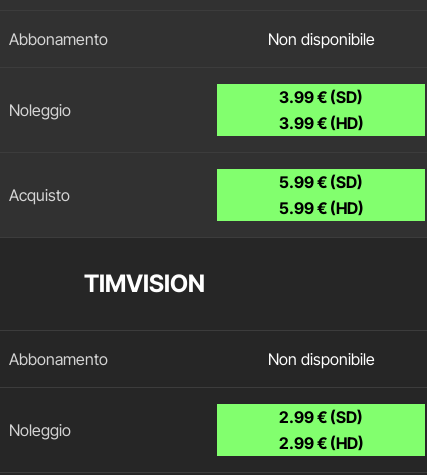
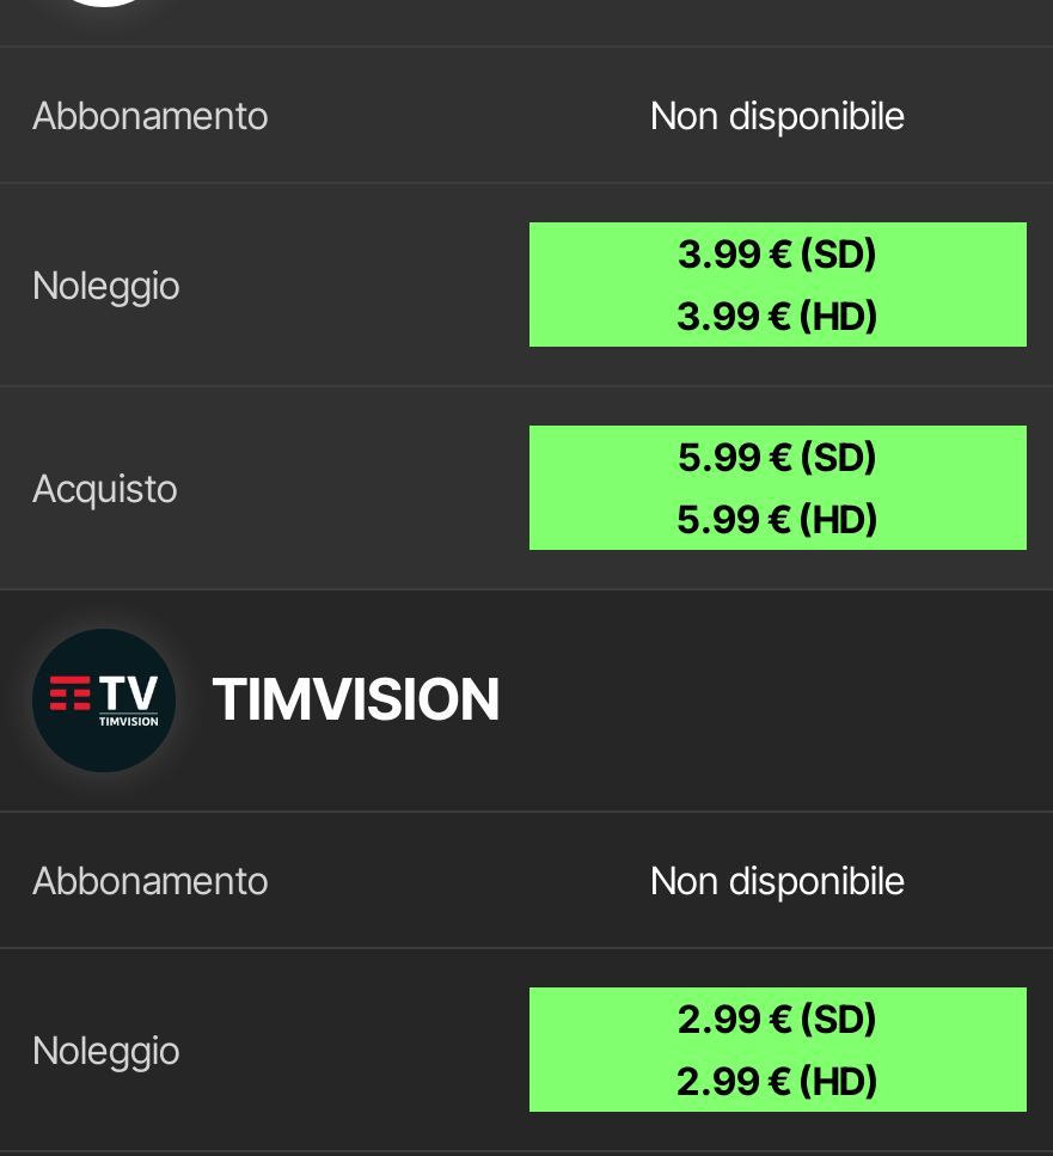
+ [image]
